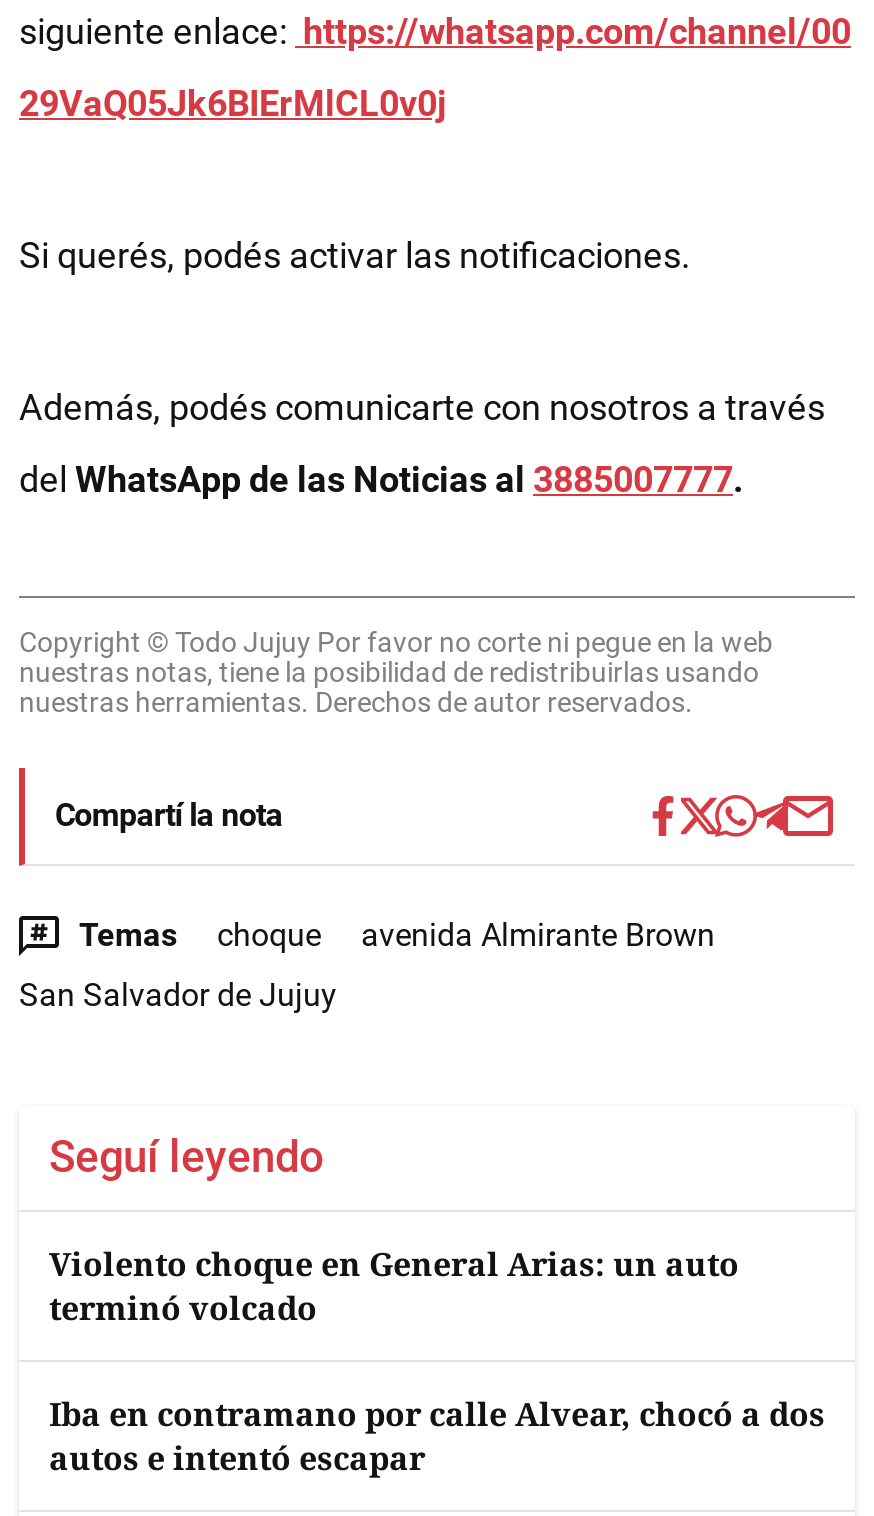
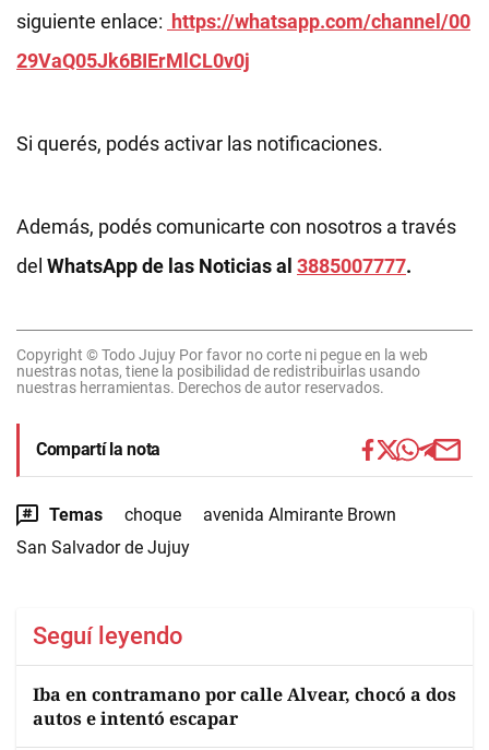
- Violento choque en General Arias: un auto
- terminó volcado
